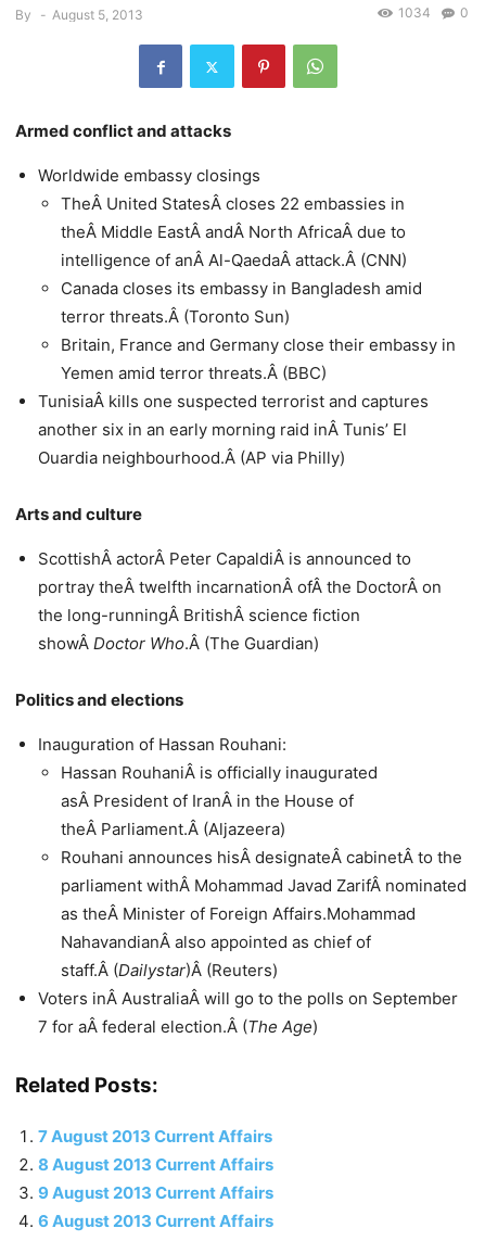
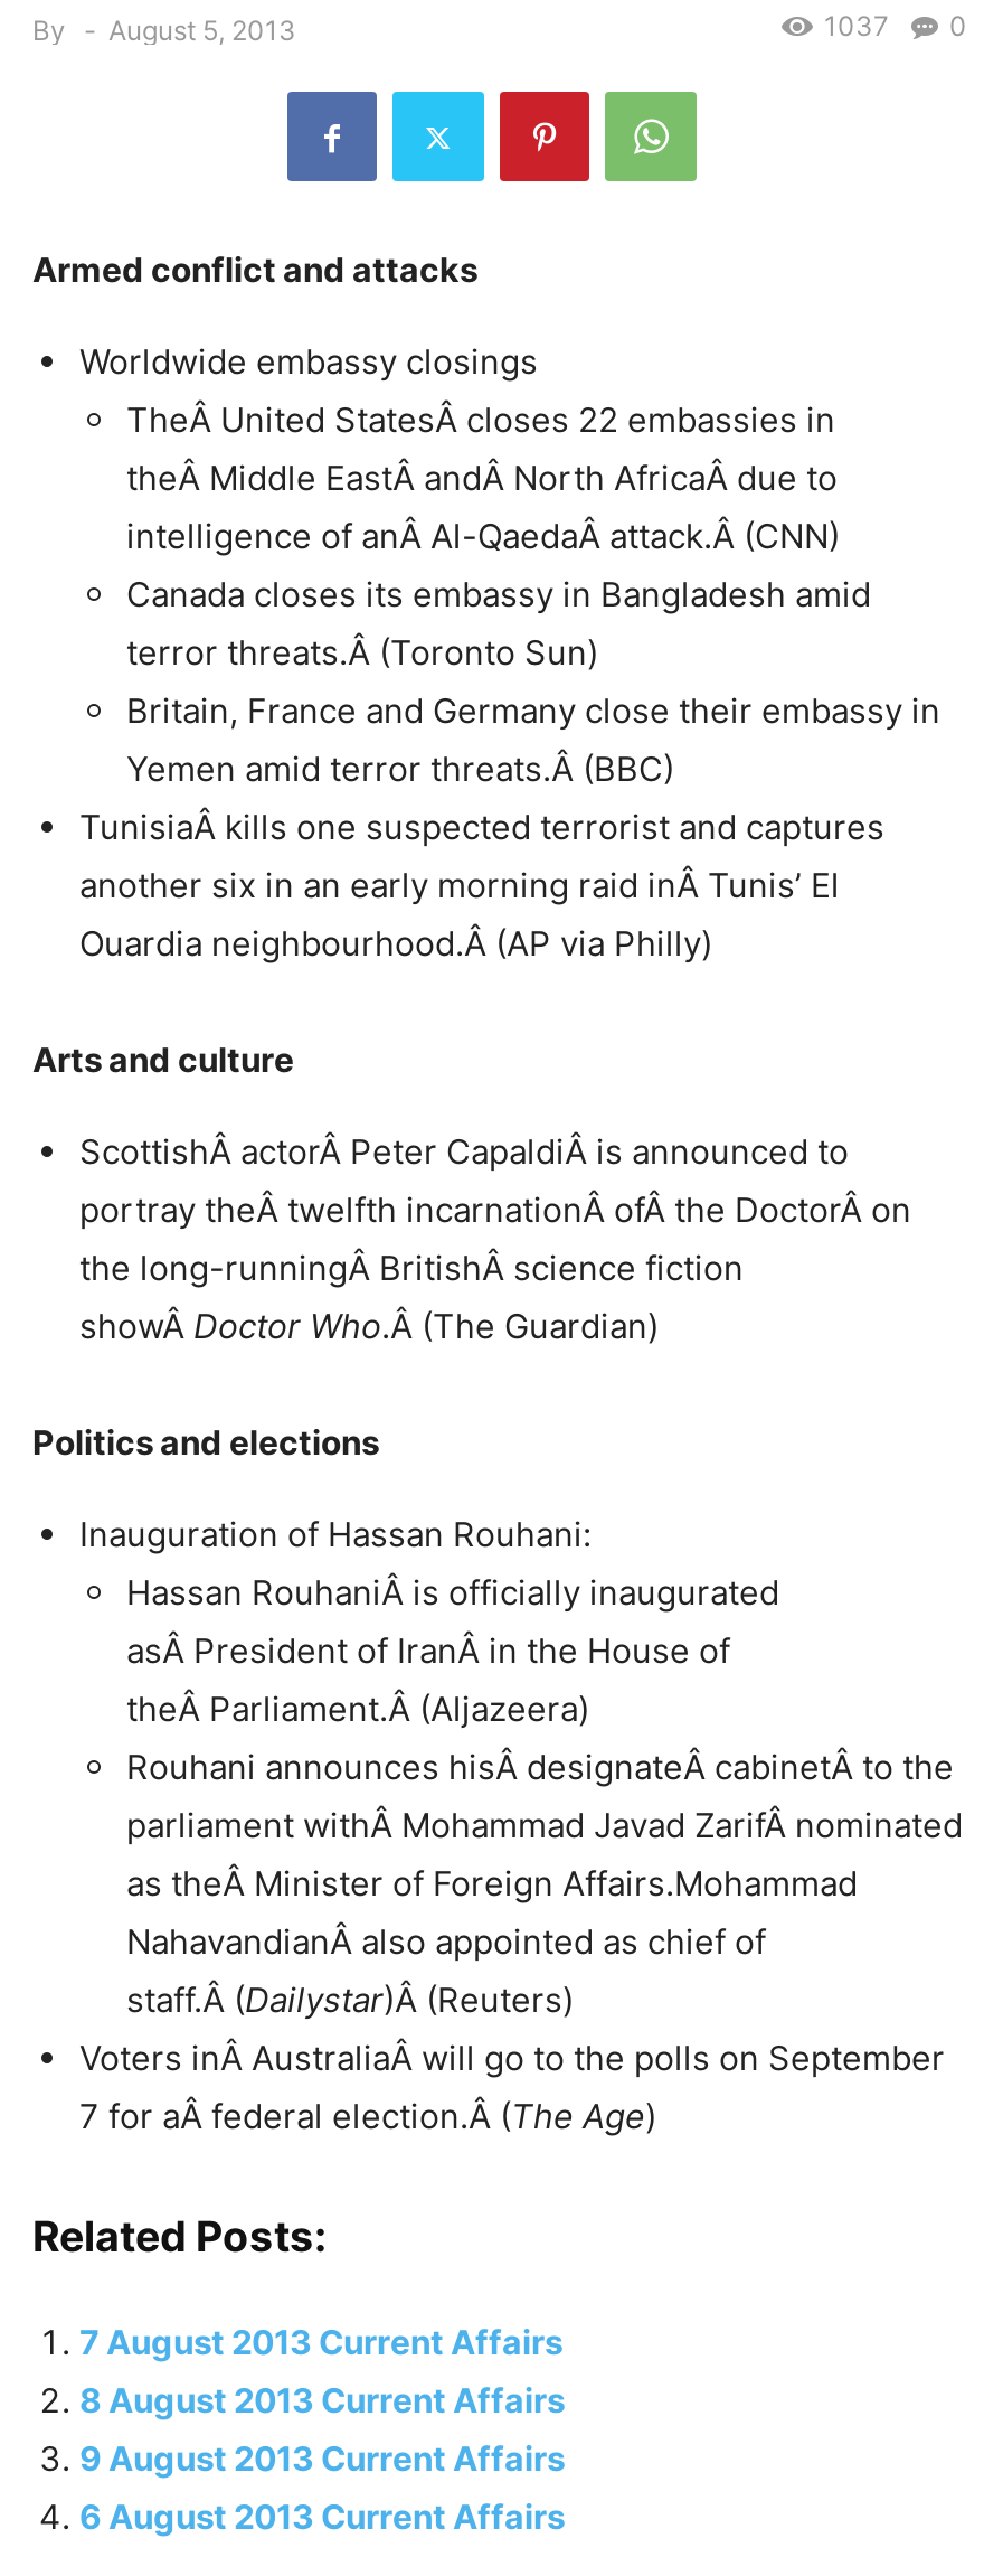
- 1034 0
+ 1037 0
